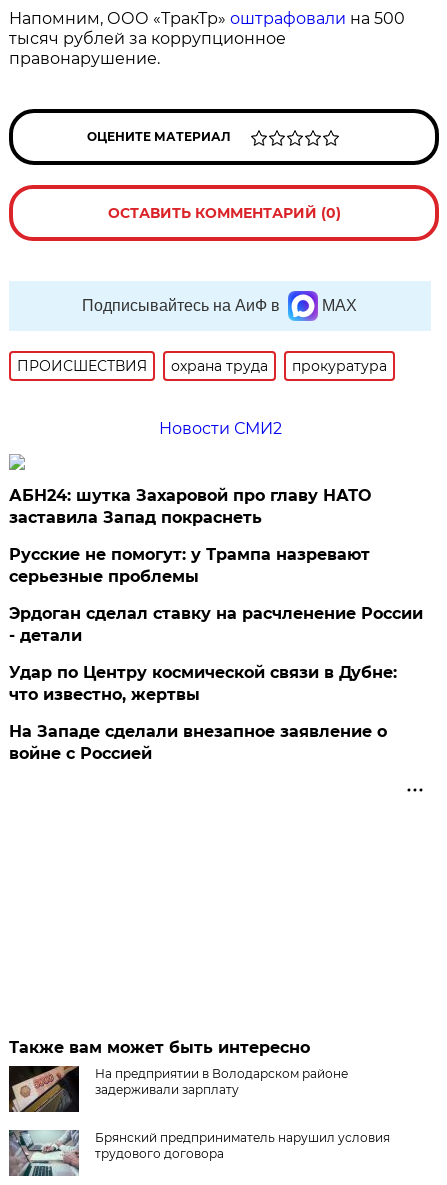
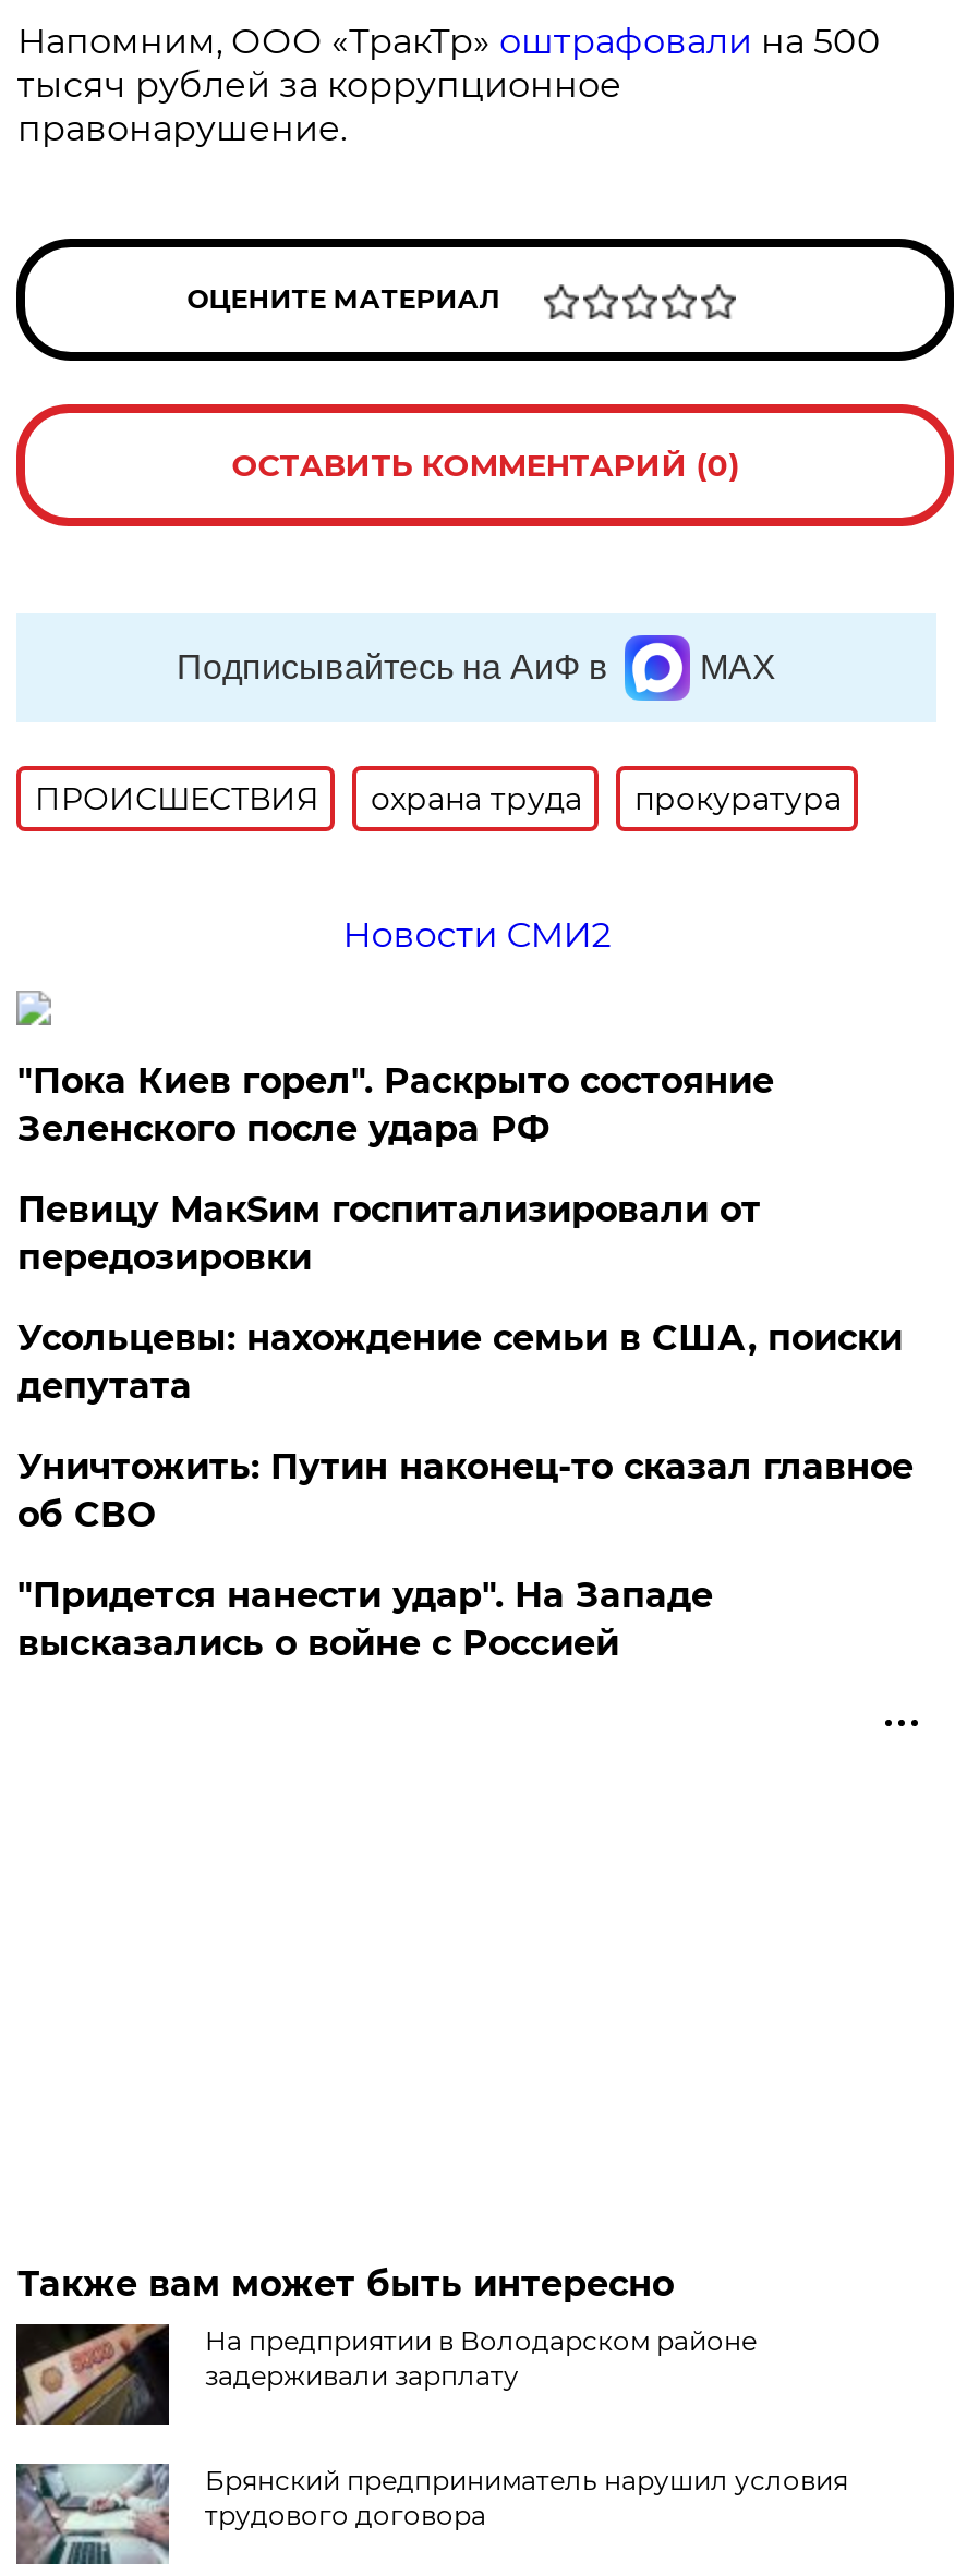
- АБН24: шутка Захаровой про главу НАТО
- заставила Запад покраснеть
+ "Пока Киев горел". Раскрыто состояние
+ Зеленского после удара РФ

- Русские не помогут: у Трампа назревают
- серьезные проблемы
+ Певицу МакSим госпитализировали от
+ передозировки

- Эрдоган сделал ставку на расчленение России
- - детали
+ Усольцевы: нахождение семьи в США, поиски
+ депутата

- Удар по Центру космической связи в Дубне:
- что известно, жертвы
+ Уничтожить: Путин наконец-то сказал главное
+ об СВО

- На Западе сделали внезапное заявление о
- войне с Россией
+ "Придется нанести удар". На Западе
+ высказались о войне с Россией
